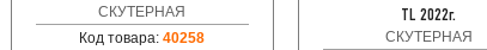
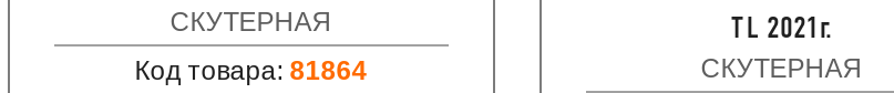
- TL 2022г.
+ TL 2021г.

- Код товара: 40258
+ Код товара: 81864
